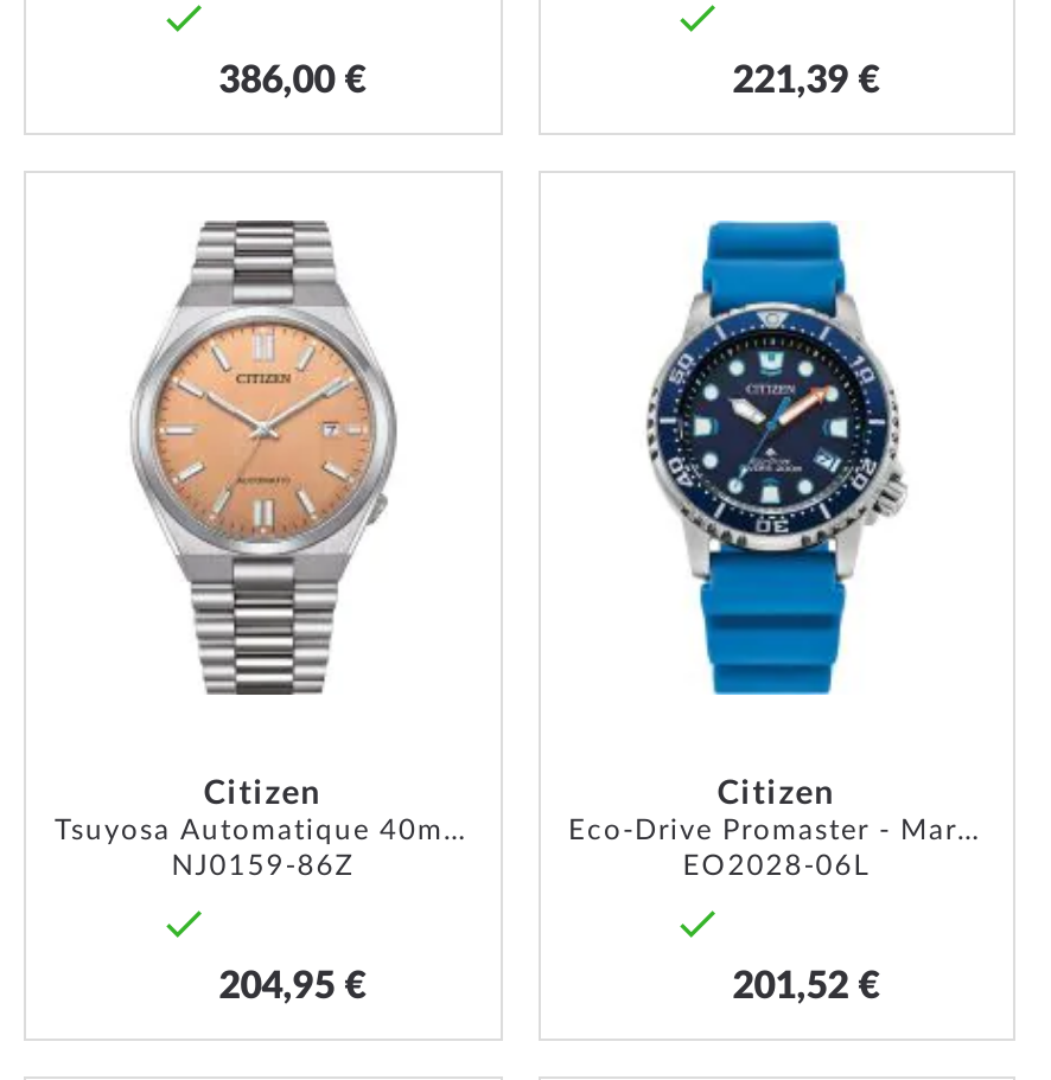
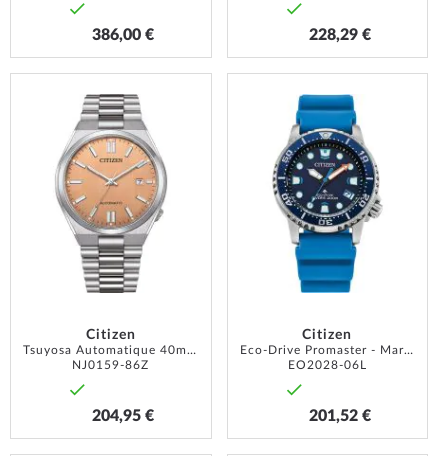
- 221,39 €
+ 228,29 €
